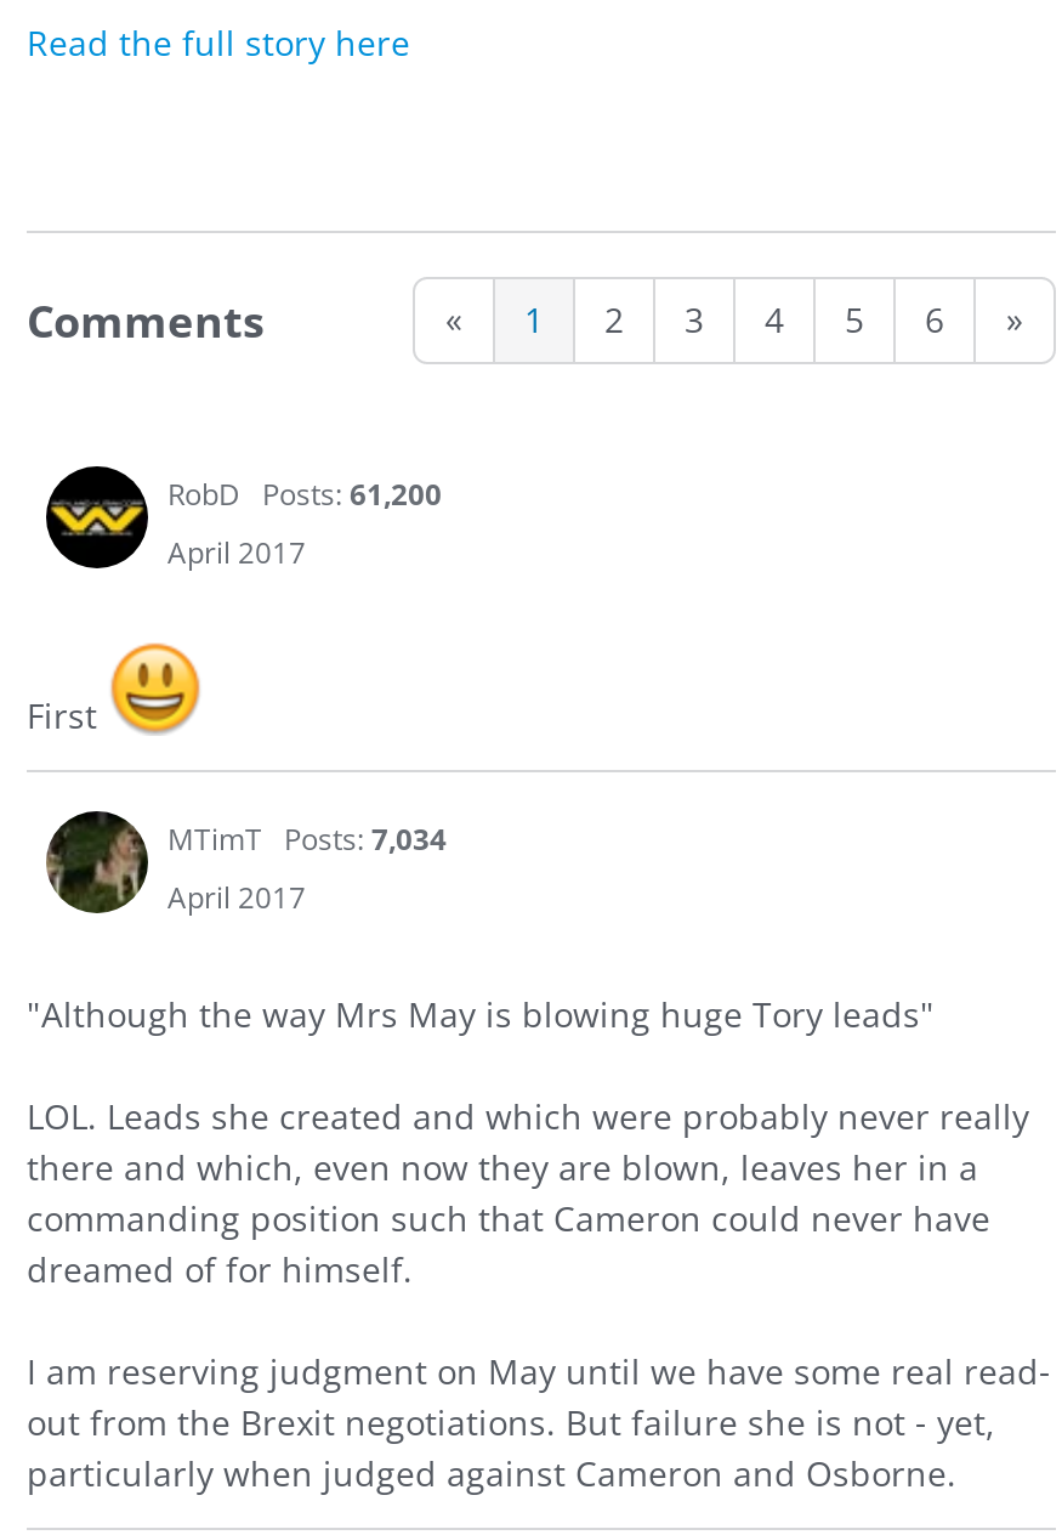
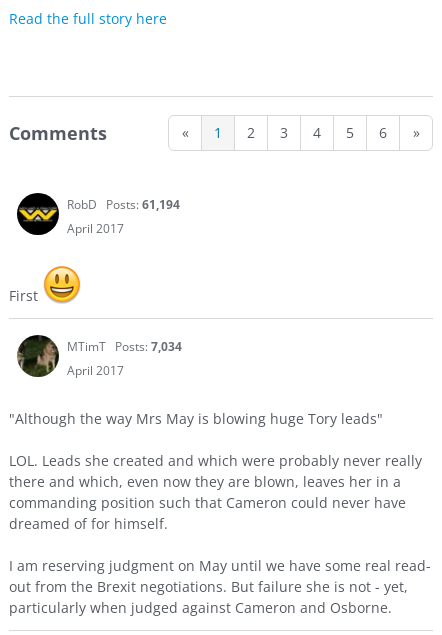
- RobD Posts: 61,200
+ RobD Posts: 61,194
